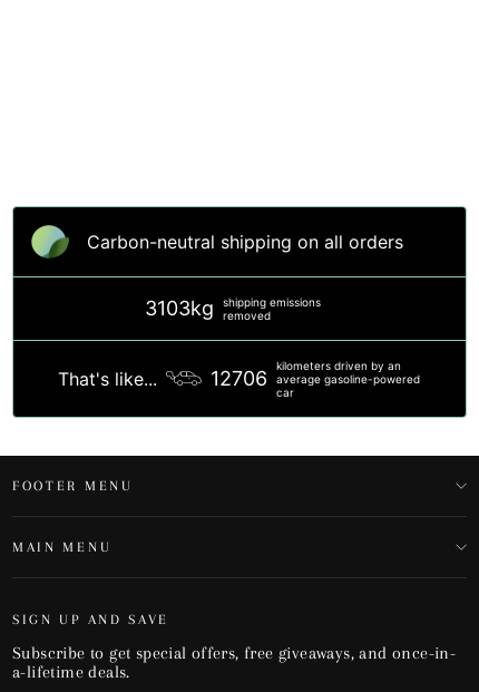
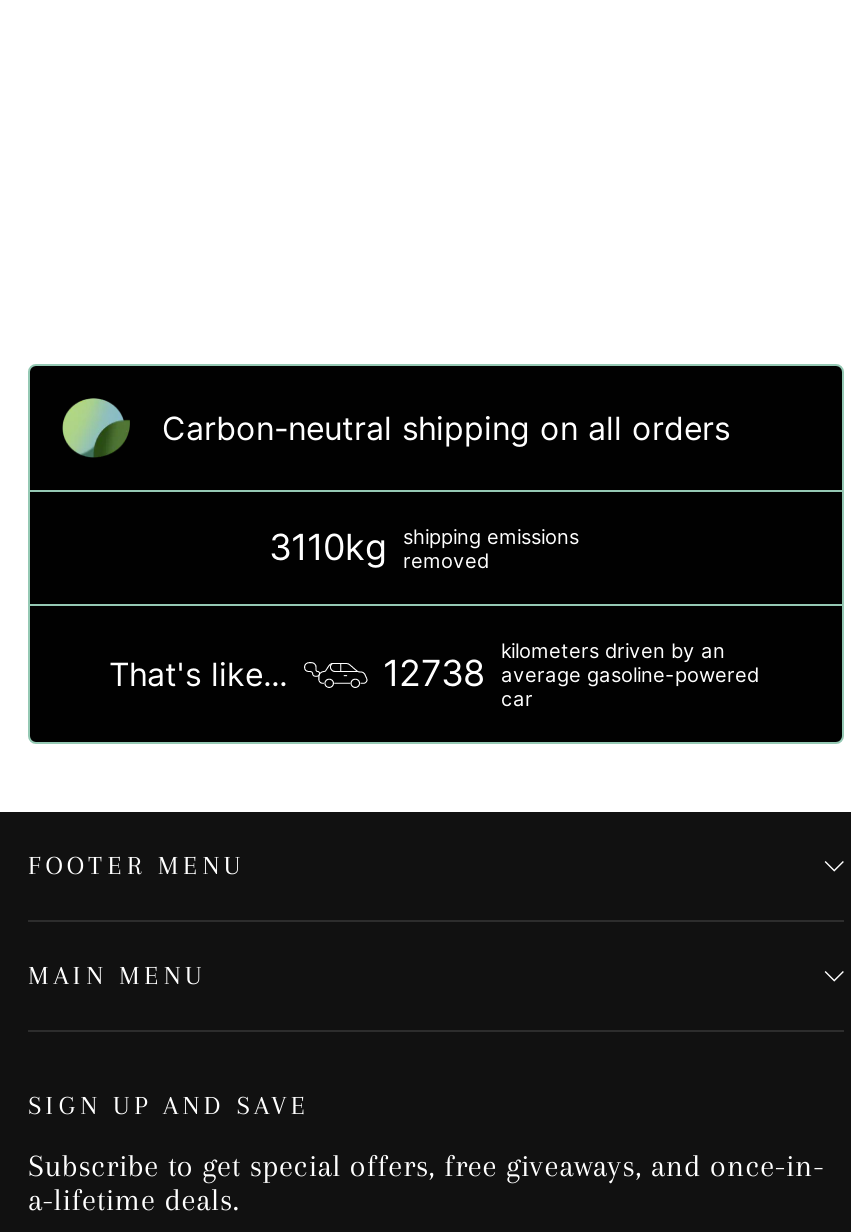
- 3103kg shipping emissions removed
+ 3110kg shipping emissions removed

- 12706 average gasoline-powered
+ 12738 average gasoline-powered
